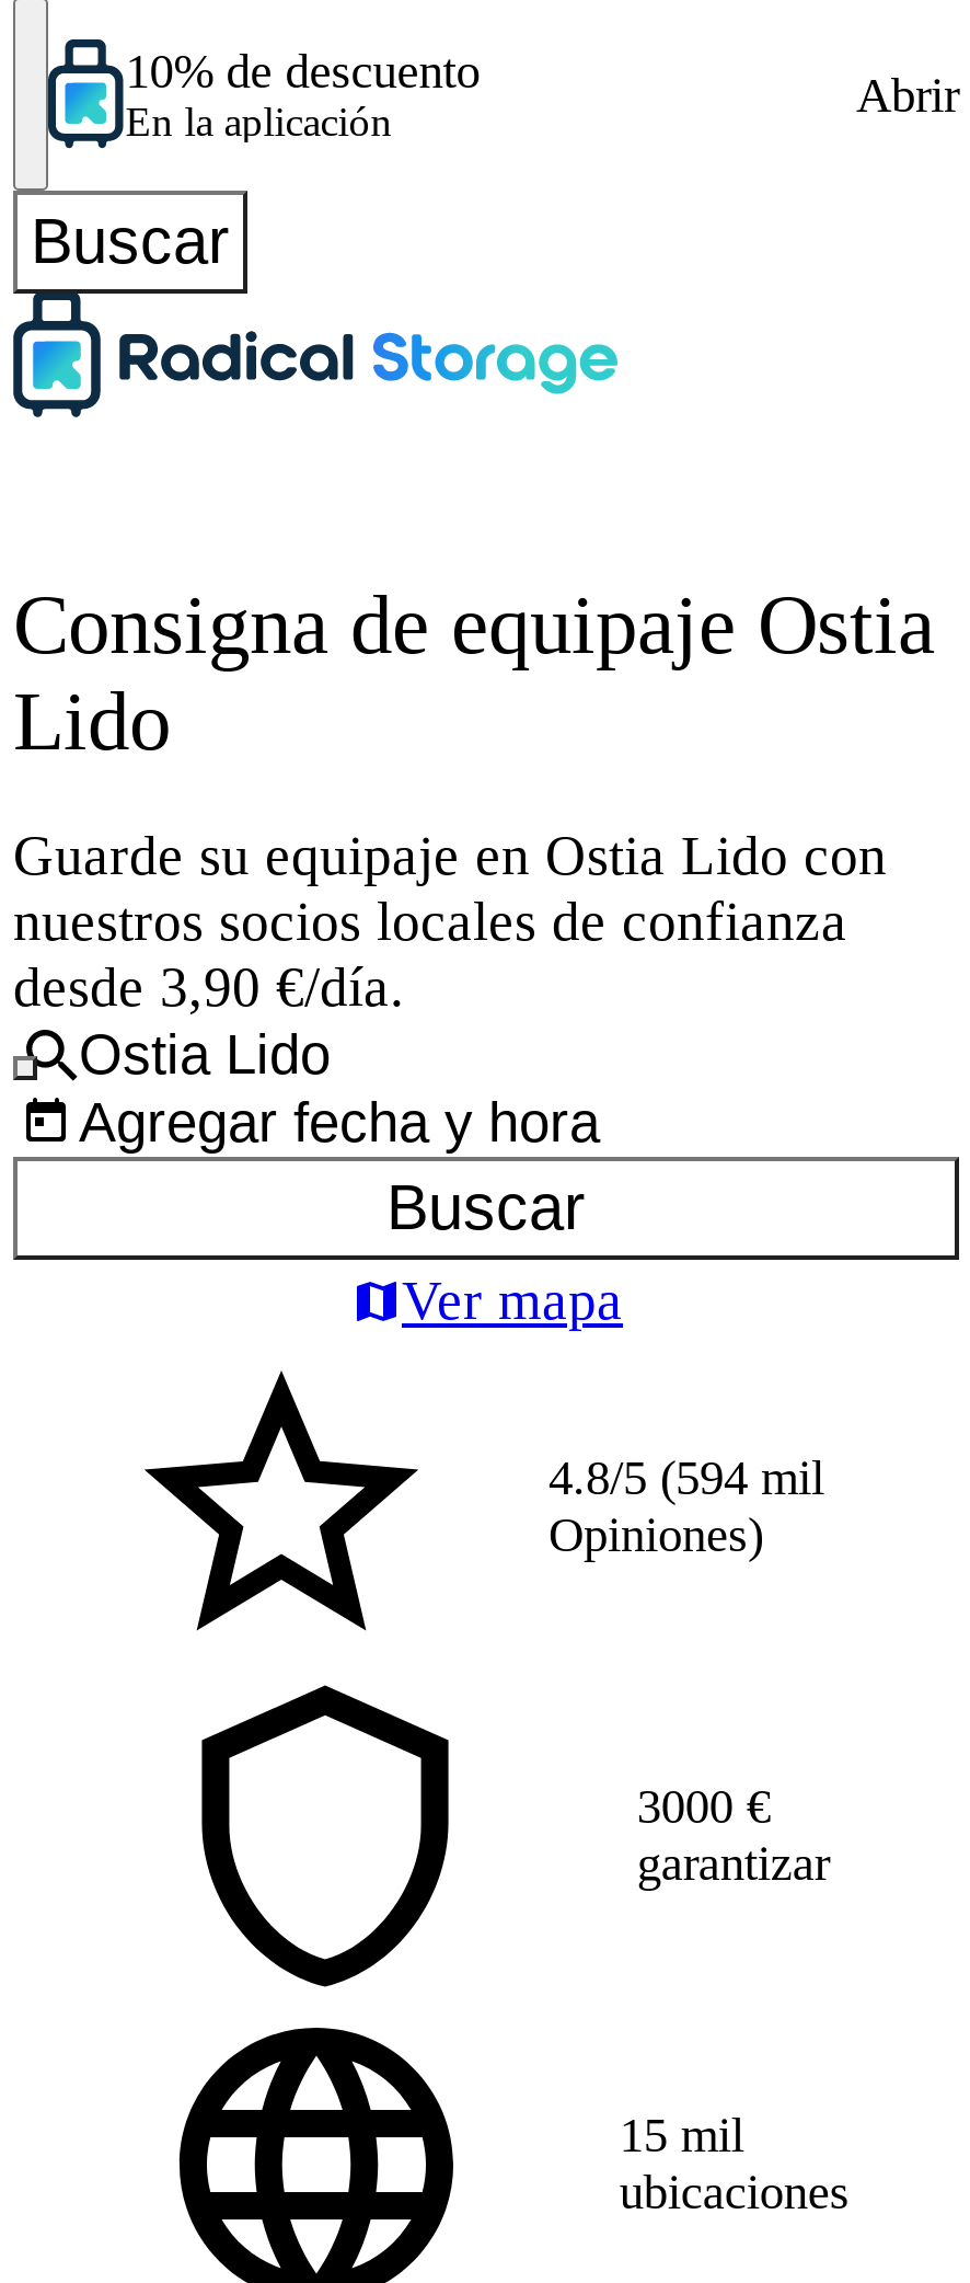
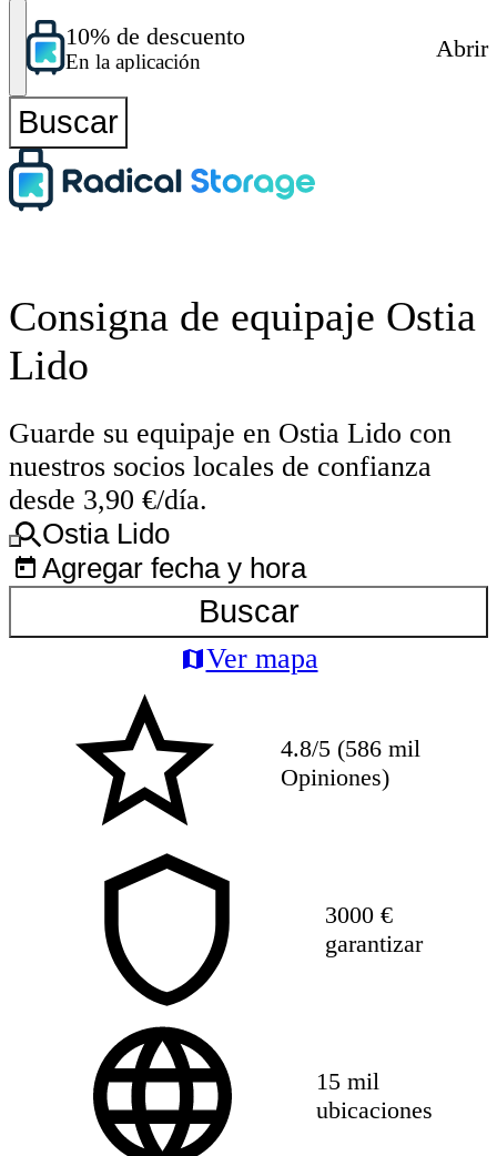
- 4.8/5 (594 mil
+ 4.8/5 (586 mil
